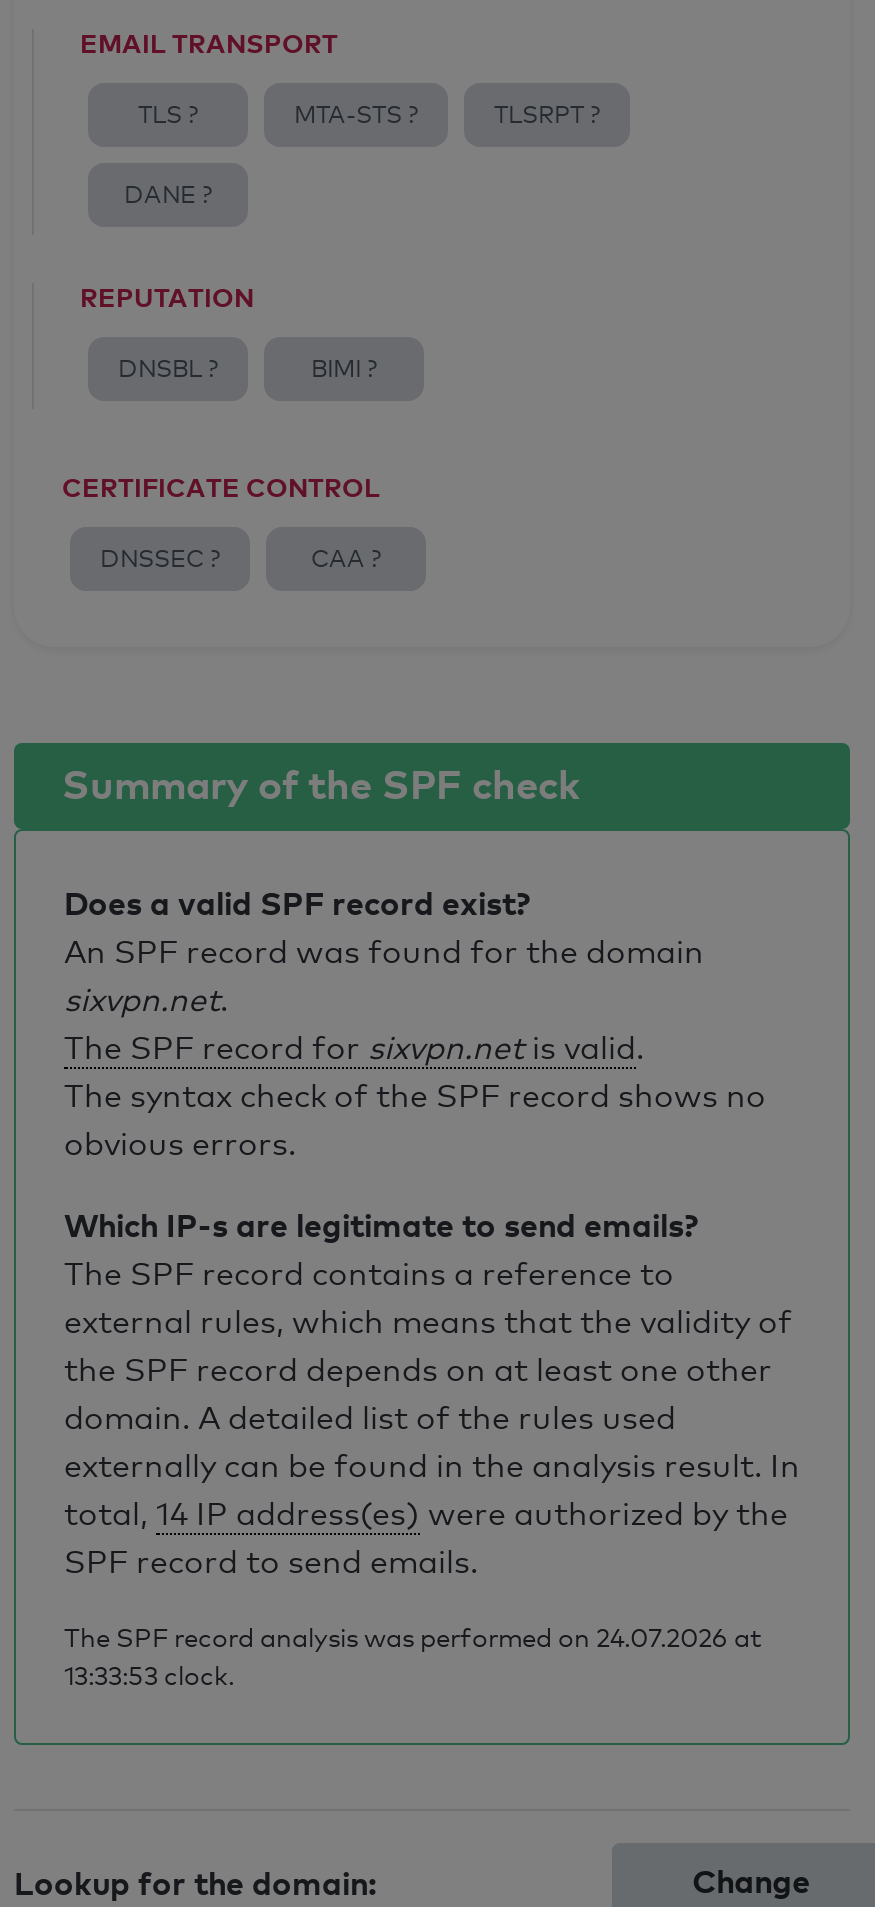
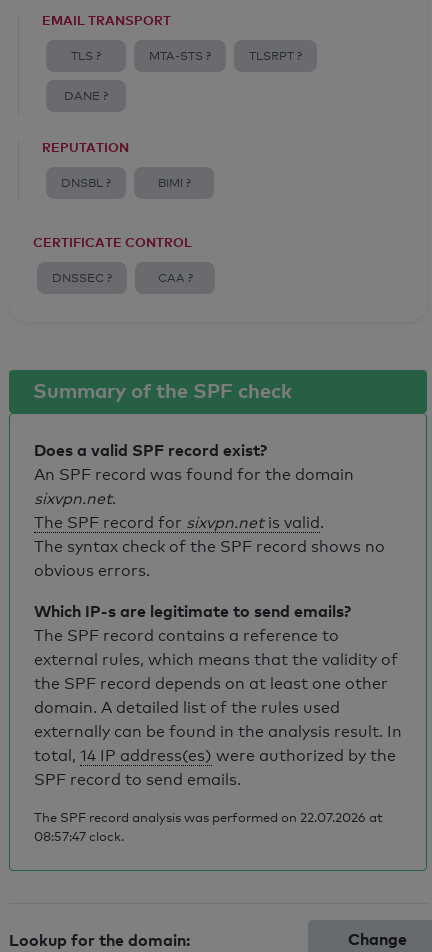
- The SPF record analysis was performed on 24.07.2026 at
+ The SPF record analysis was performed on 22.07.2026 at

- 13:33:53 clock.
+ 08:57:47 clock.
